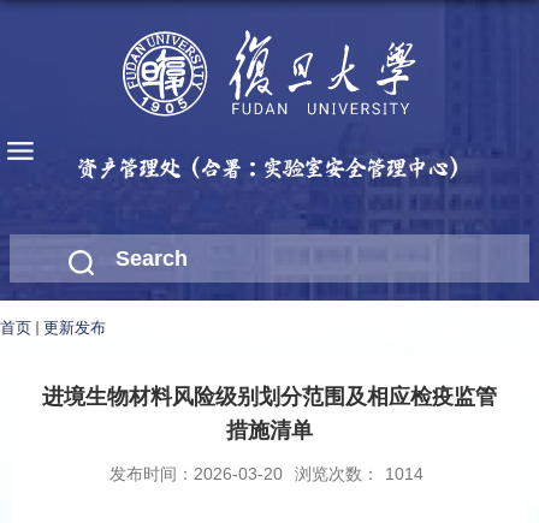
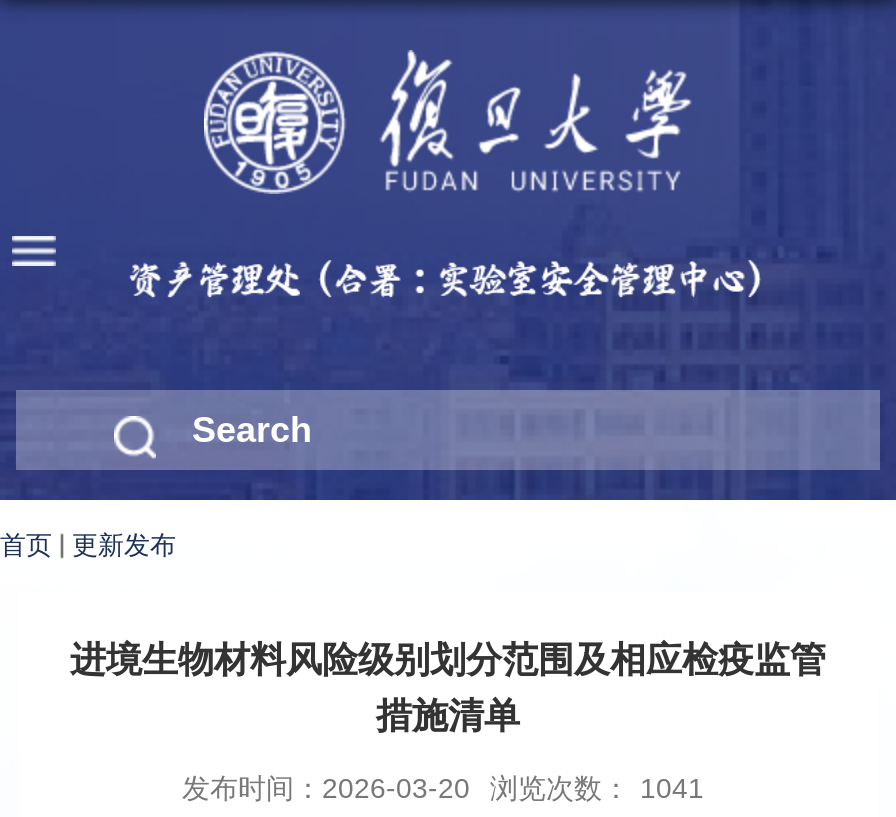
- 发布时间：2026-03-20 浏览次数： 1014
+ 发布时间：2026-03-20 浏览次数： 1041
